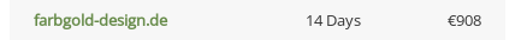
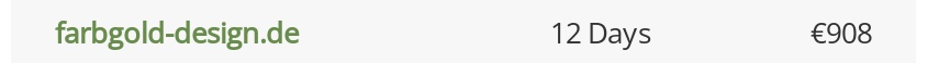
- 14 Days
+ 12 Days
